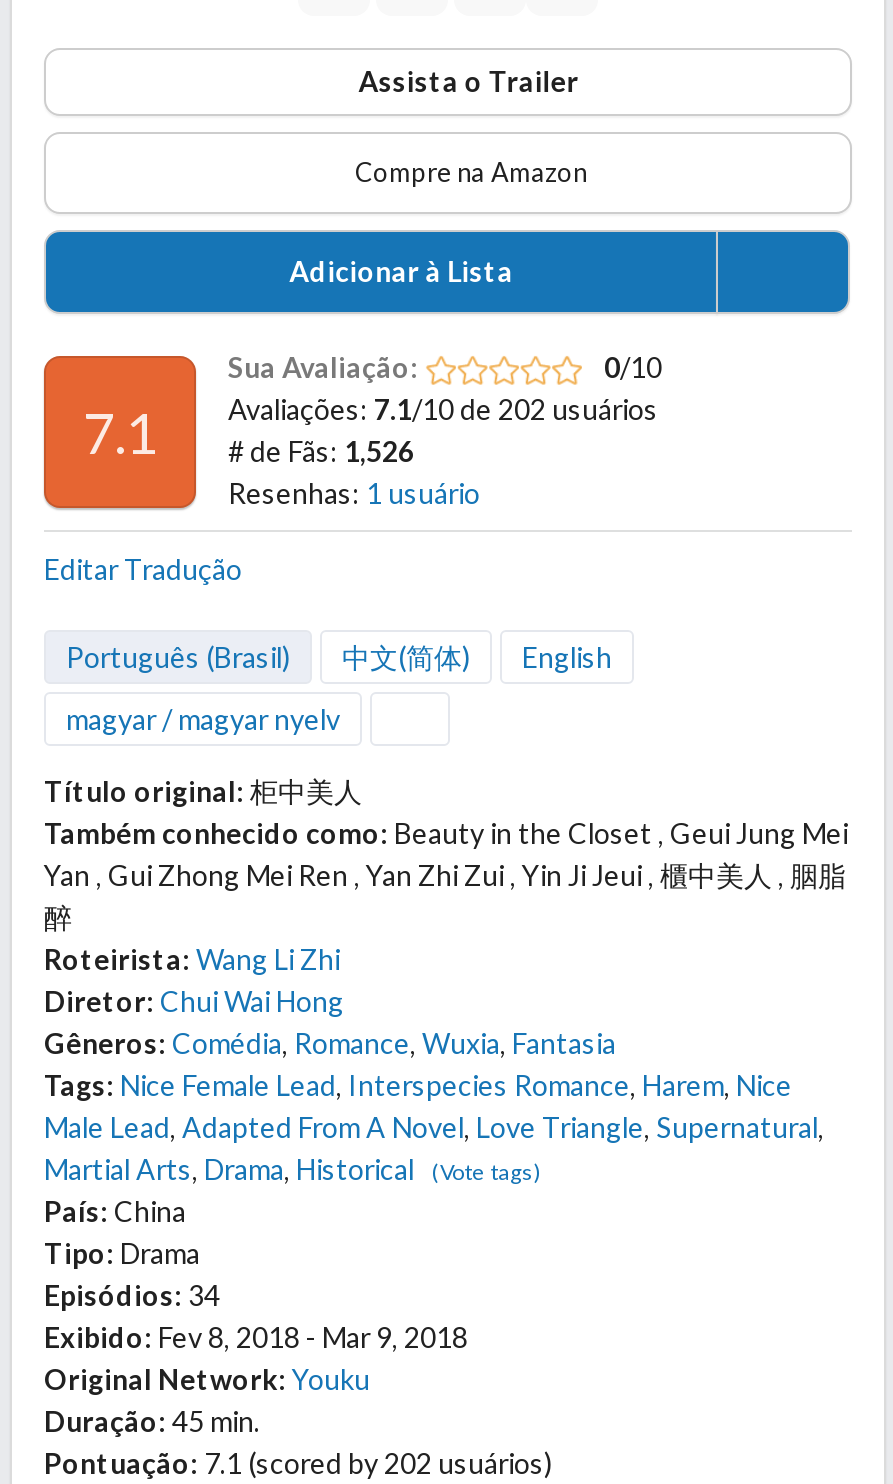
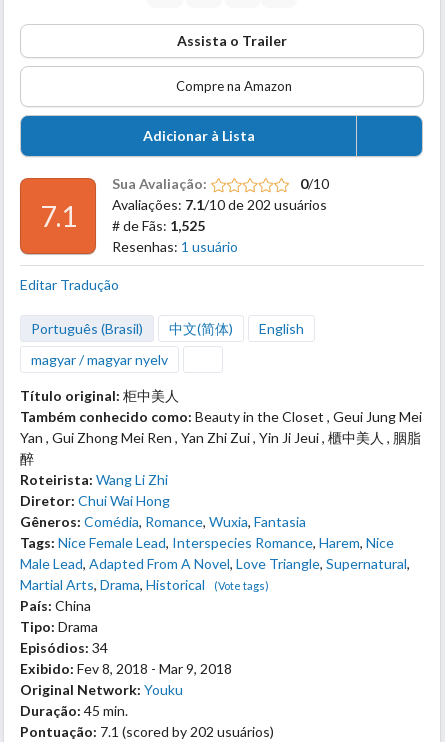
- # de Fãs: 1,526
+ # de Fãs: 1,525
